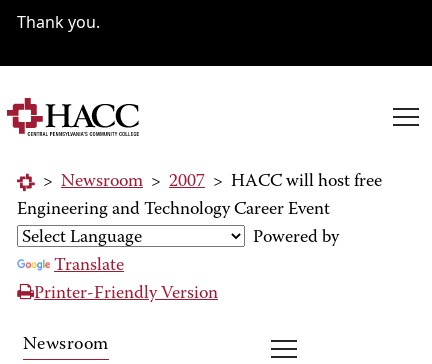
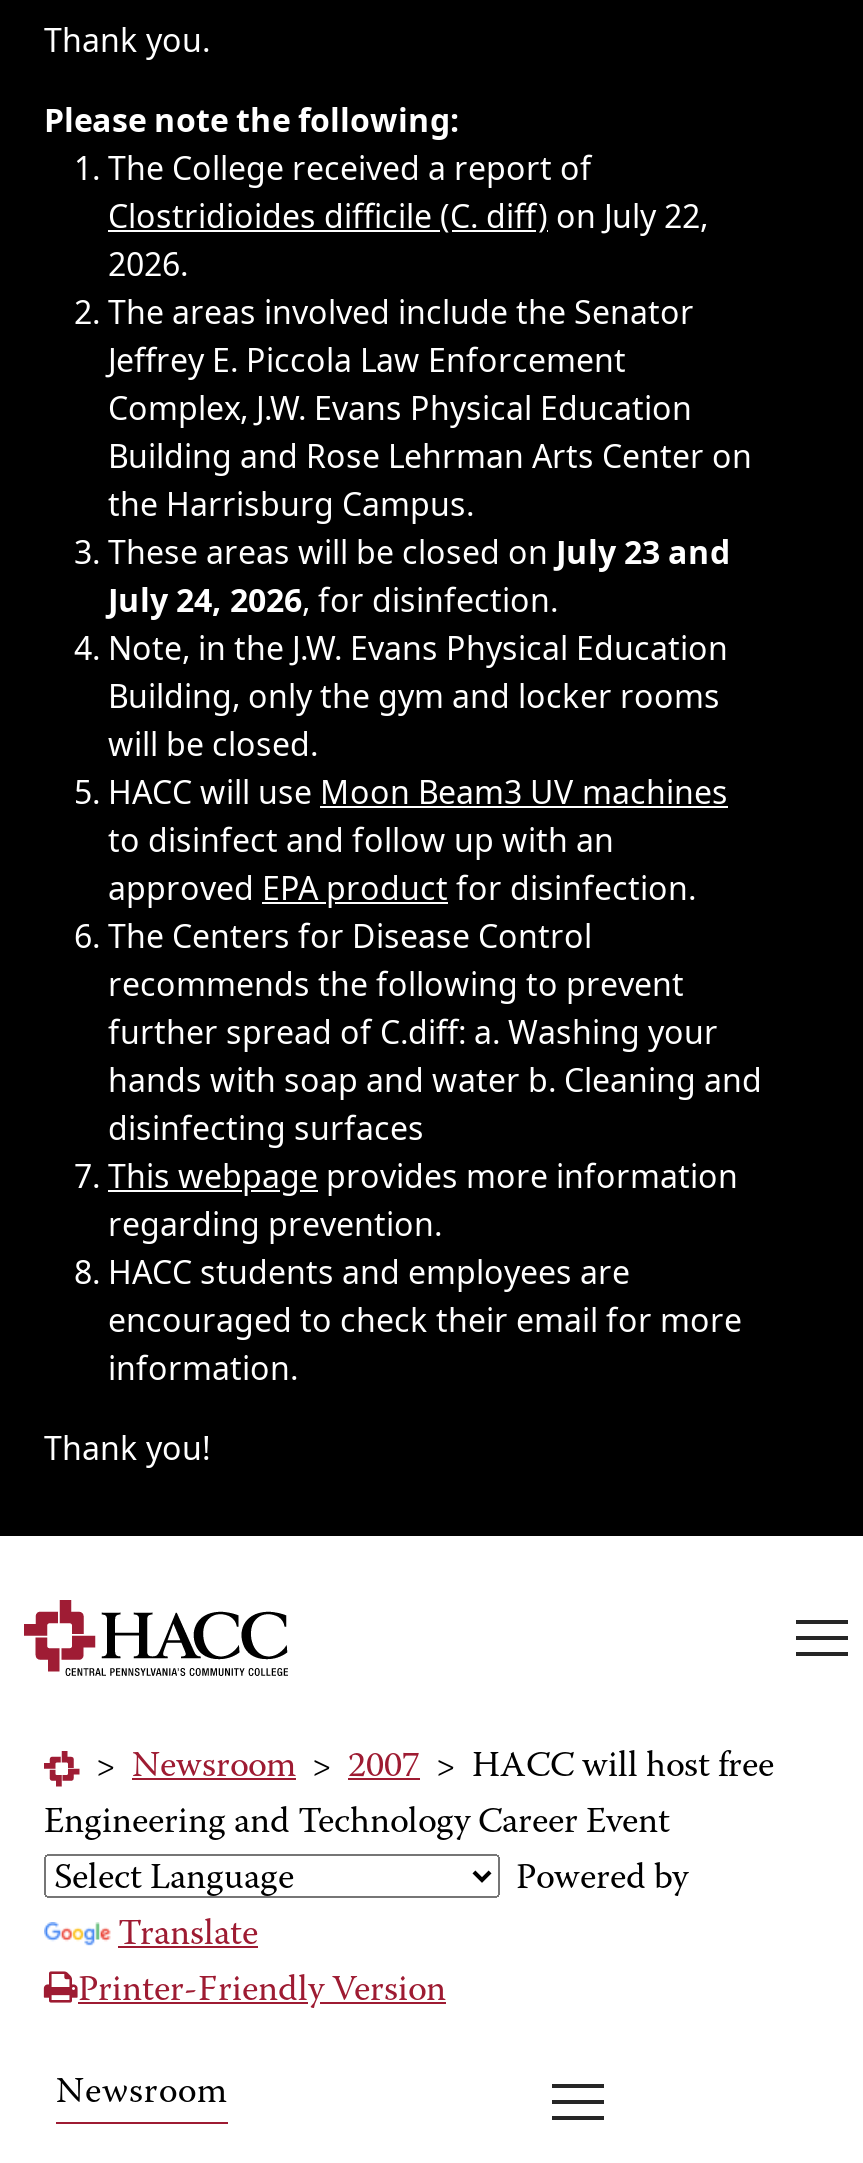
+ Please note the following:
+ The College received a report of
+ Clostridioides difficile (C. diff) on July 22,
+ 2026.
+ The areas involved include the Senator
+ Jeffrey E. Piccola Law Enforcement
+ Complex, J.W. Evans Physical Education
+ Building and Rose Lehrman Arts Center on
+ the Harrisburg Campus.
+ These areas will be closed on July 23 and
+ July 24, 2026, for disinfection.
+ Note, in the J.W. Evans Physical Education
+ Building, only the gym and locker rooms
+ will be closed.
+ HACC will use Moon Beam3 UV machines
+ to disinfect and follow up with an
+ approved EPA product for disinfection.
+ The Centers for Disease Control
+ recommends the following to prevent
+ further spread of C.diff: a. Washing your
+ hands with soap and water b. Cleaning and
+ disinfecting surfaces
+ This webpage provides more information
+ regarding prevention.
+ HACC students and employees are
+ encouraged to check their email for more
+ information.
+ Thank you!
